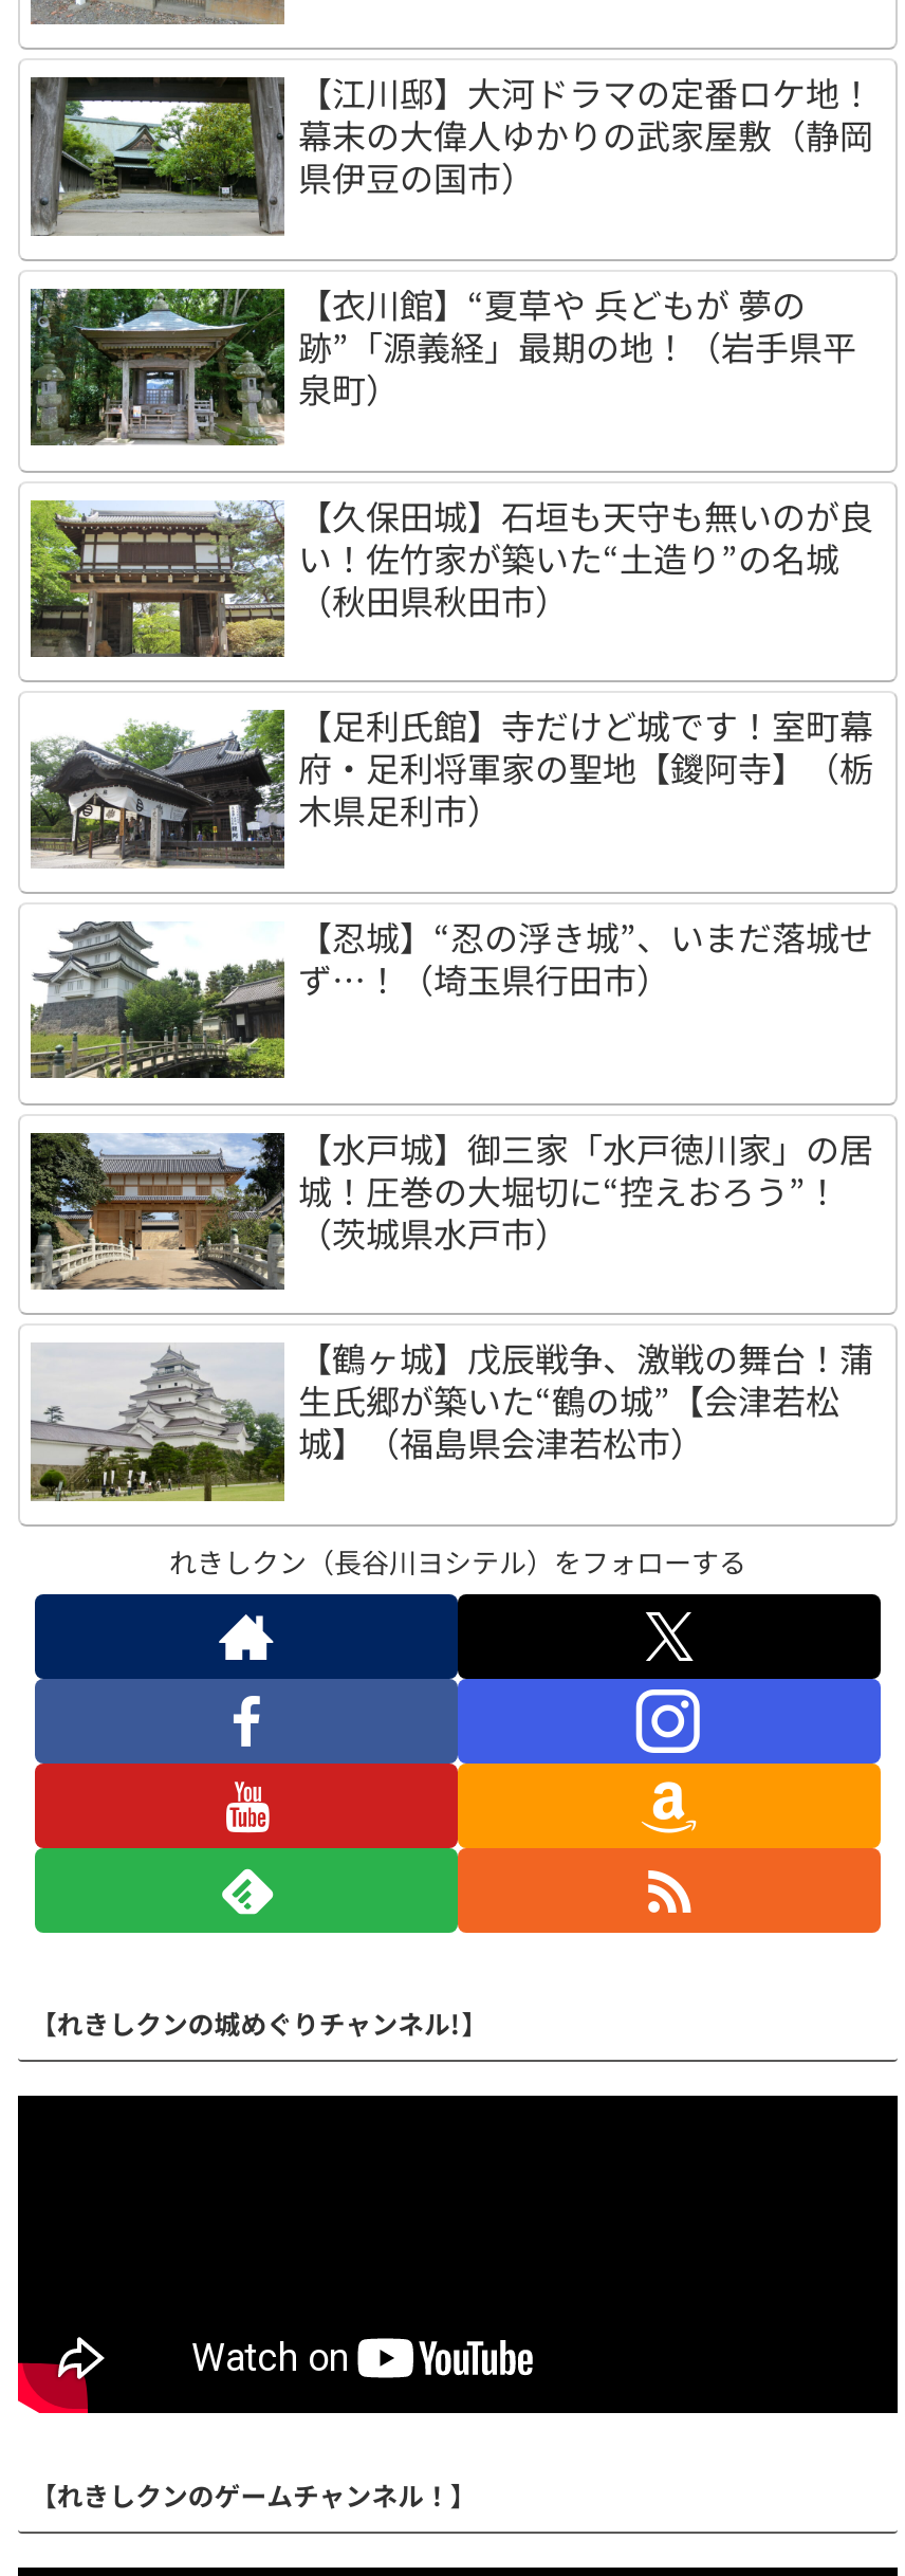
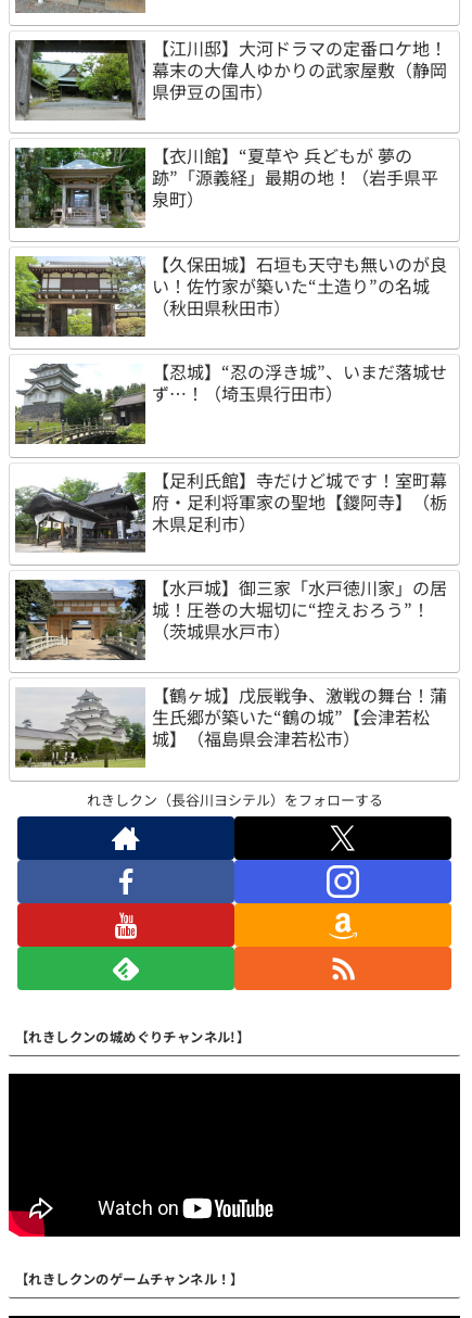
moved down: [image] | 【足利氏館】寺だけど城です！室町幕 | 府・足利将軍家の聖地【鑁阿寺】（栃 | 木県足利市）

moved up: [image] | 【忍城】“忍の浮き城”、いまだ落城せ | ず…！（埼玉県行田市）
